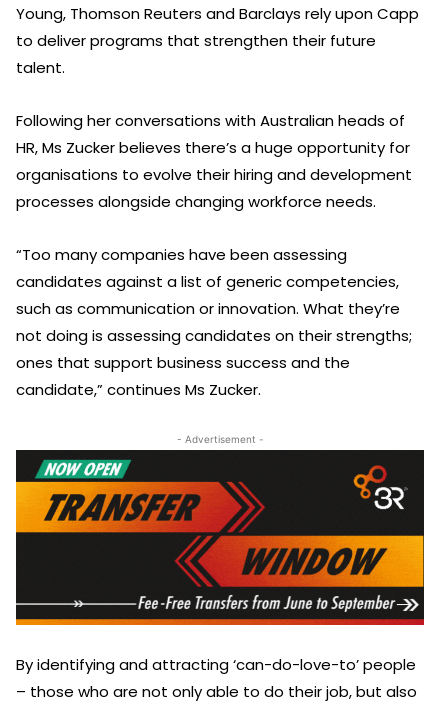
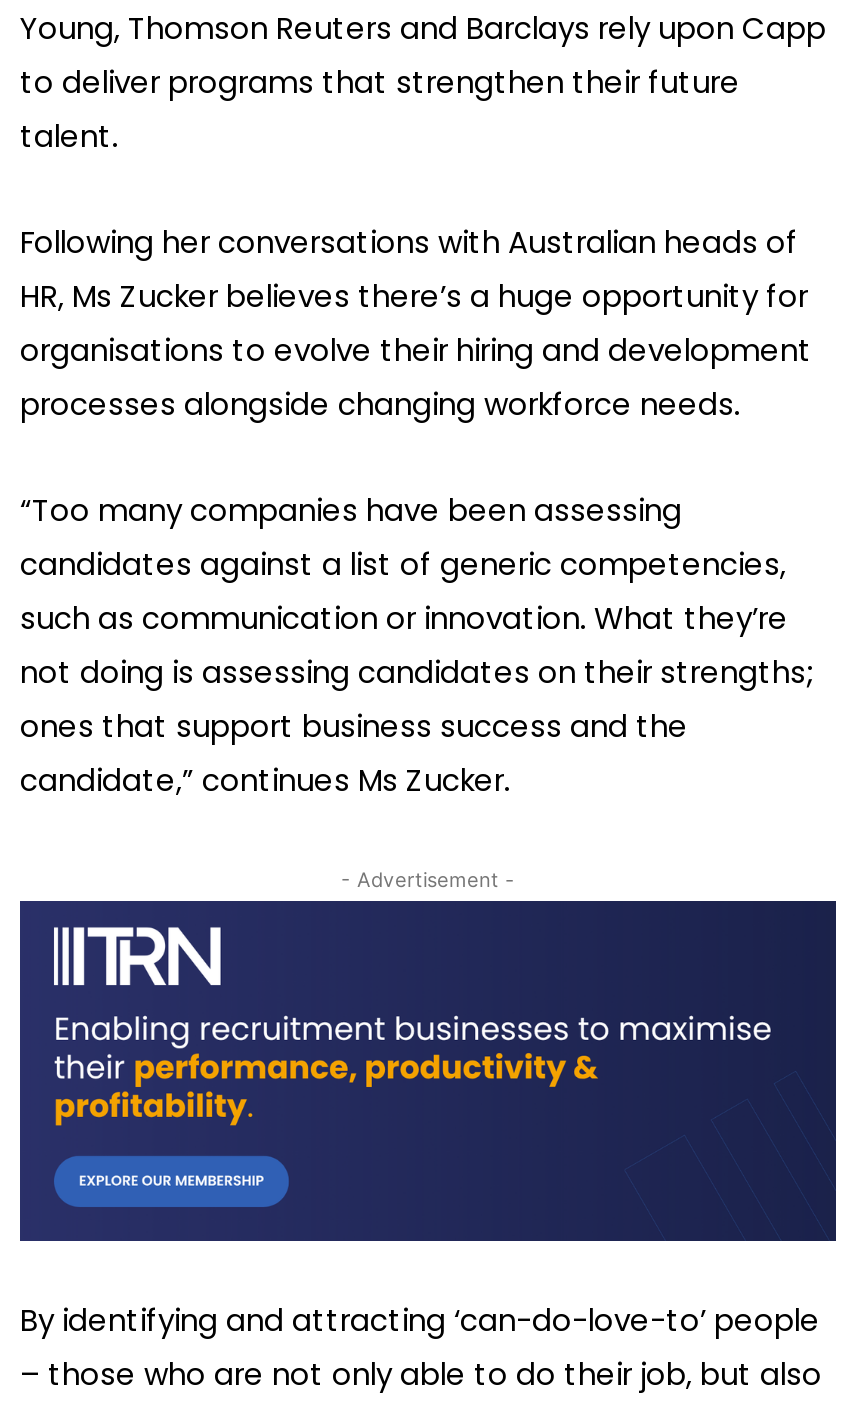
- [image]
+ [image]
